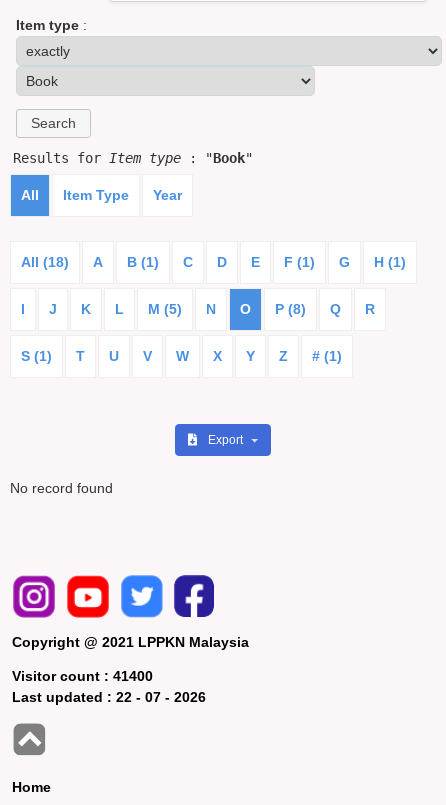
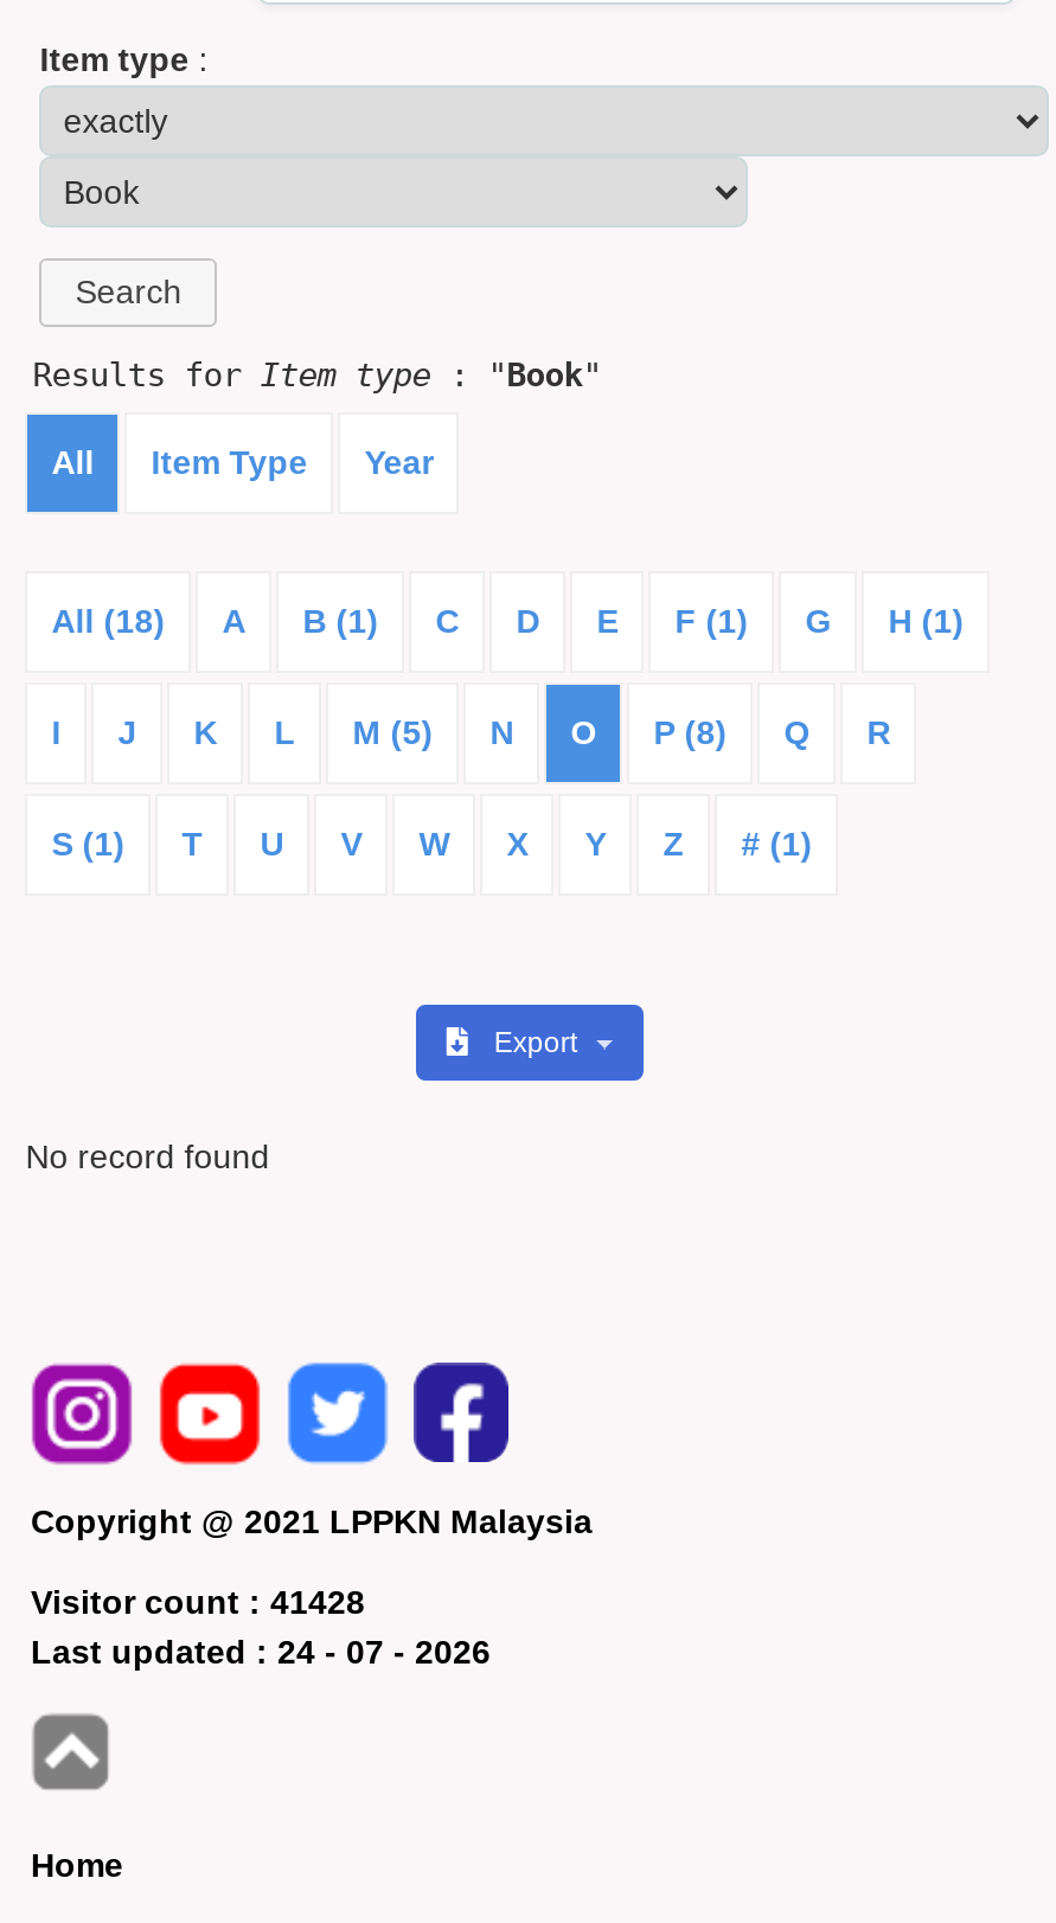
- Visitor count : 41400
+ Visitor count : 41428

- Last updated : 22 - 07 - 2026
+ Last updated : 24 - 07 - 2026
